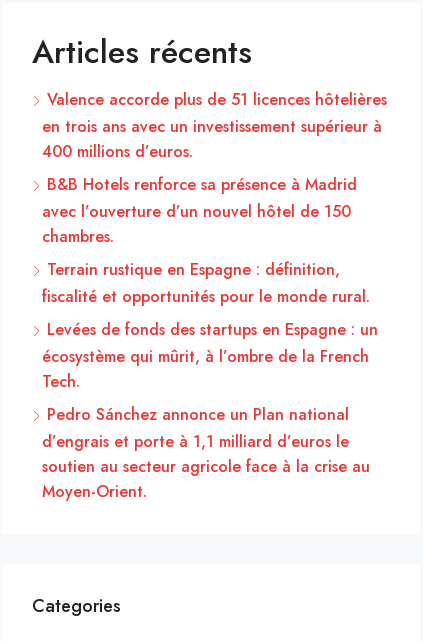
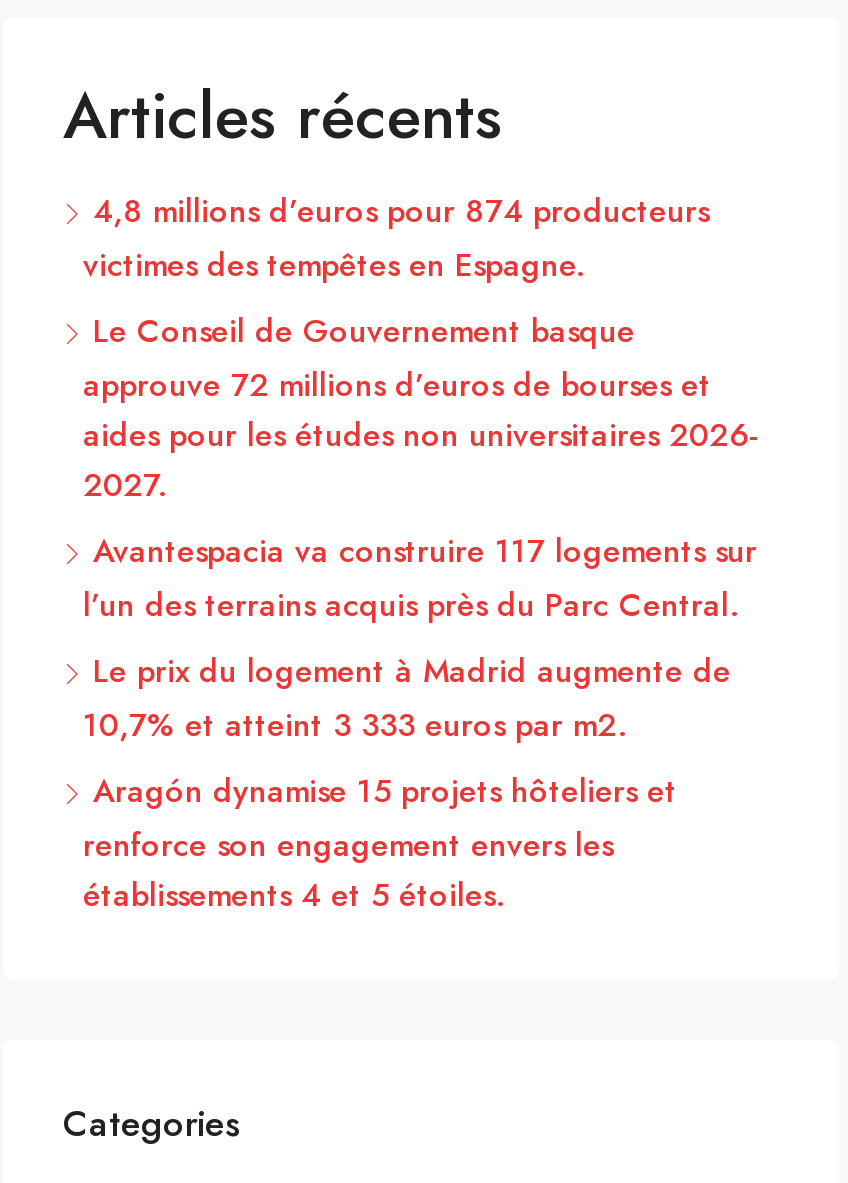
- Valence accorde plus de 51 licences hôtelières
- en trois ans avec un investissement supérieur à
- 400 millions d’euros.
- B&B Hotels renforce sa présence à Madrid
- avec l’ouverture d’un nouvel hôtel de 150
- chambres.
- Terrain rustique en Espagne : définition,
- fiscalité et opportunités pour le monde rural.
- Levées de fonds des startups en Espagne : un
- écosystème qui mûrit, à l’ombre de la French
- Tech.
- Pedro Sánchez annonce un Plan national
- d’engrais et porte à 1,1 milliard d’euros le
- soutien au secteur agricole face à la crise au
- Moyen-Orient.
+ 4,8 millions d’euros pour 874 producteurs
+ victimes des tempêtes en Espagne.
+ Le Conseil de Gouvernement basque
+ approuve 72 millions d’euros de bourses et
+ aides pour les études non universitaires 2026-
+ 2027.
+ Avantespacia va construire 117 logements sur
+ l’un des terrains acquis près du Parc Central.
+ Le prix du logement à Madrid augmente de
+ 10,7% et atteint 3 333 euros par m2.
+ Aragón dynamise 15 projets hôteliers et
+ renforce son engagement envers les
+ établissements 4 et 5 étoiles.
